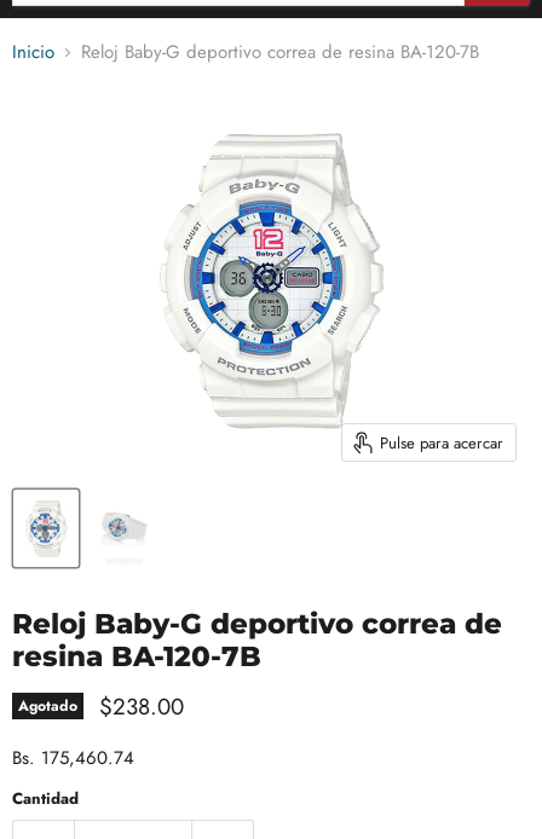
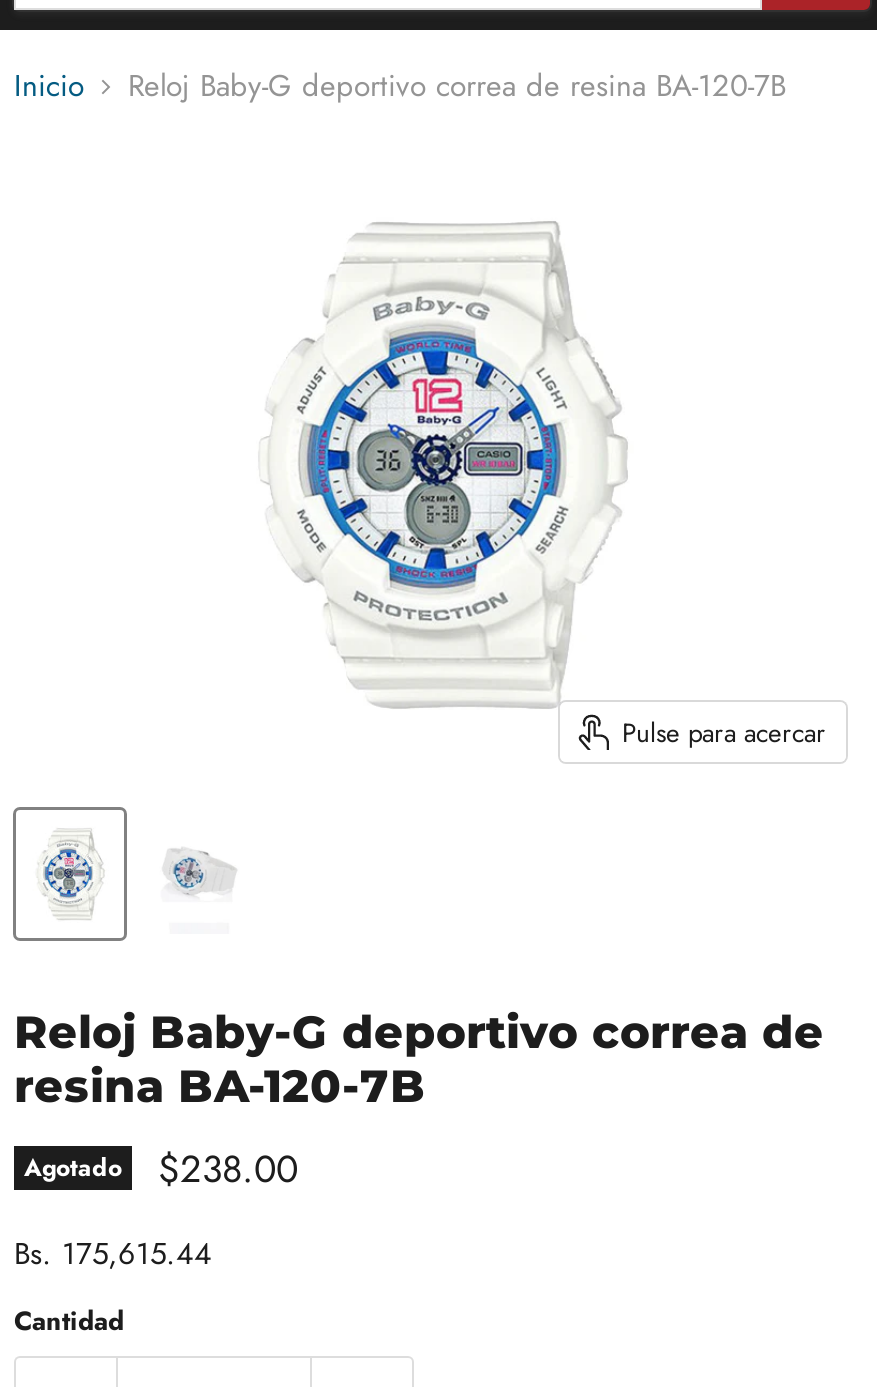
- Bs. 175,460.74
+ Bs. 175,615.44
